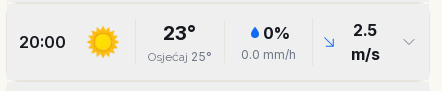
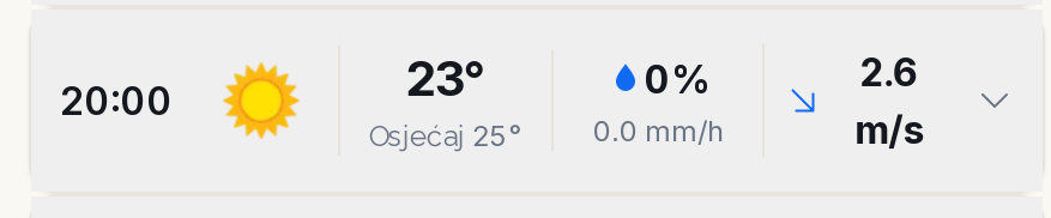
- 2.5
+ 2.6
